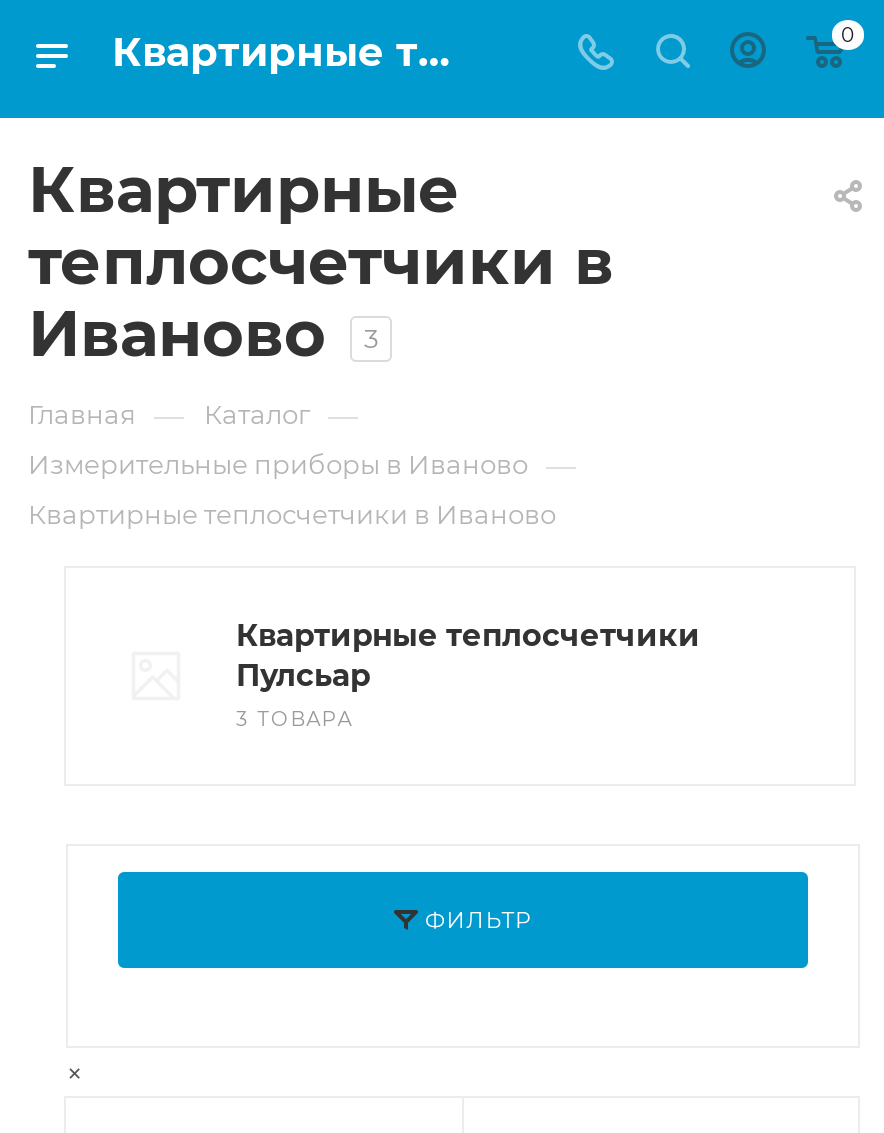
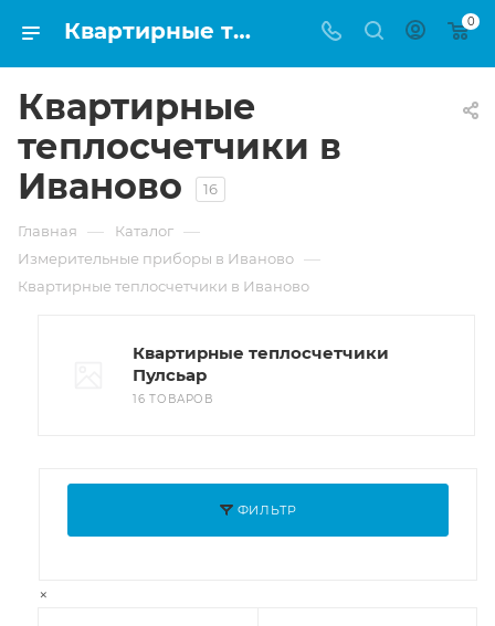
- Иваново 3
+ Иваново 16

- 3 ТОВАРА
+ 16 ТОВАРОВ
